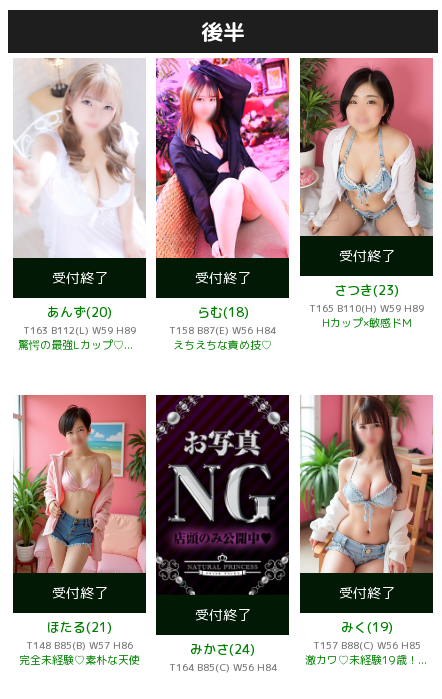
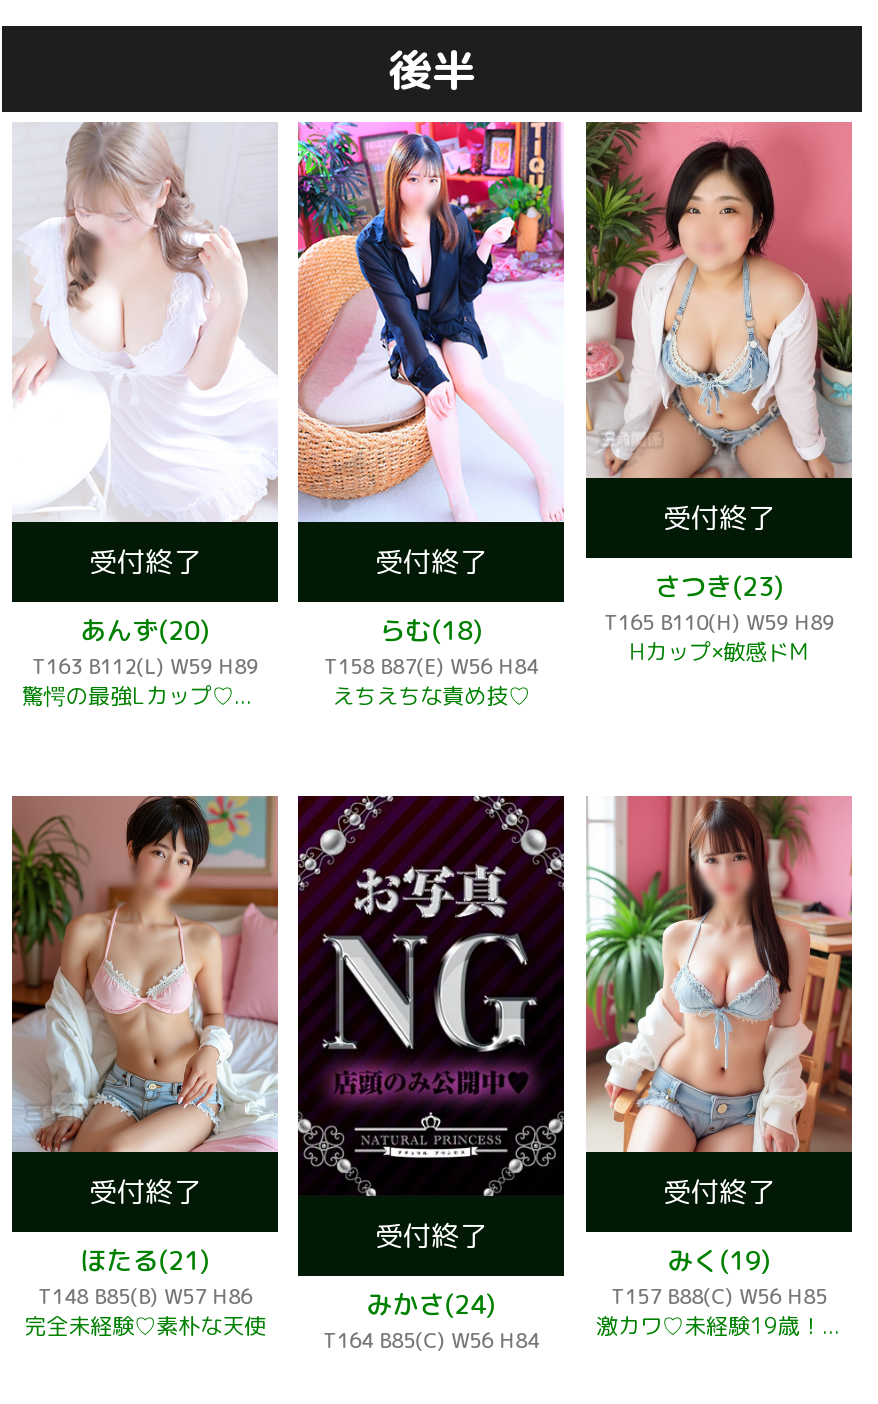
- [image]
+ [image]

- [image]
+ [image]

- [image]
+ [image]
